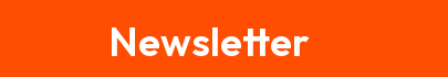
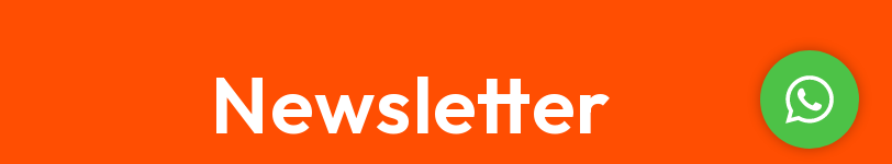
+ [image]
